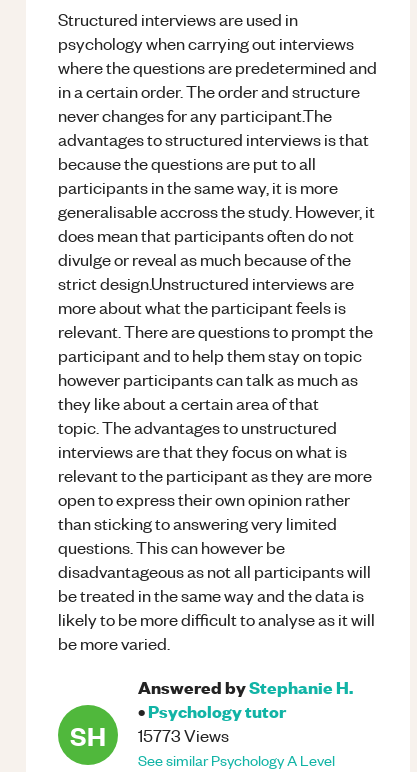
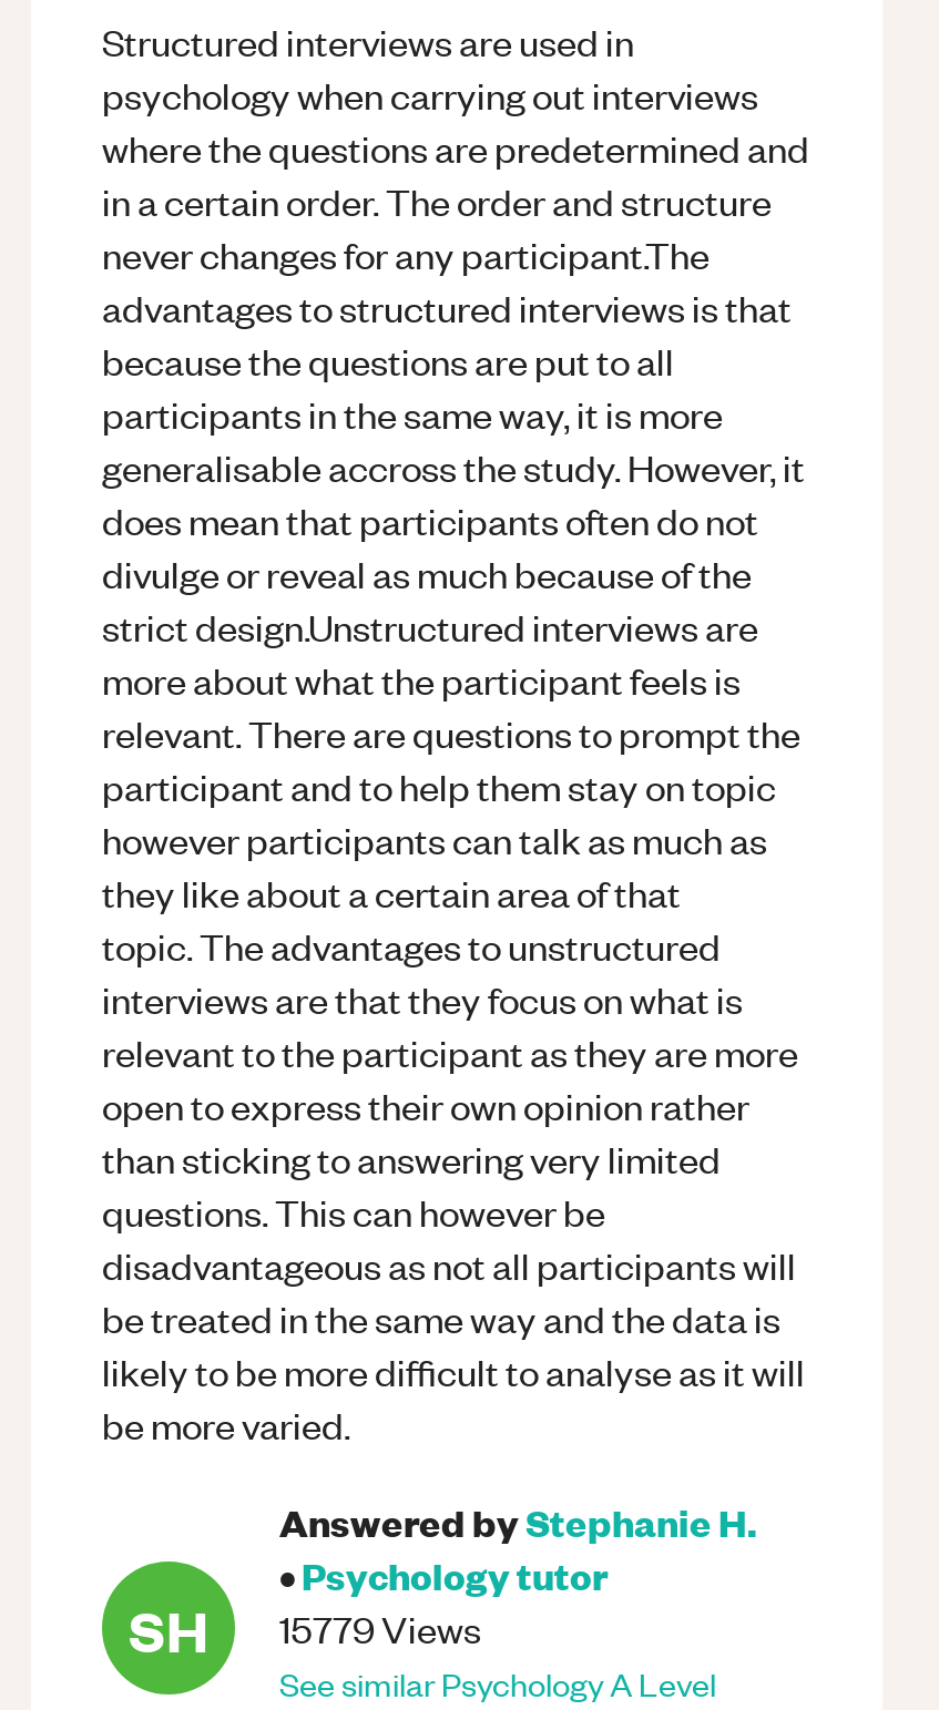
- SH 15773 Views
+ SH 15779 Views
